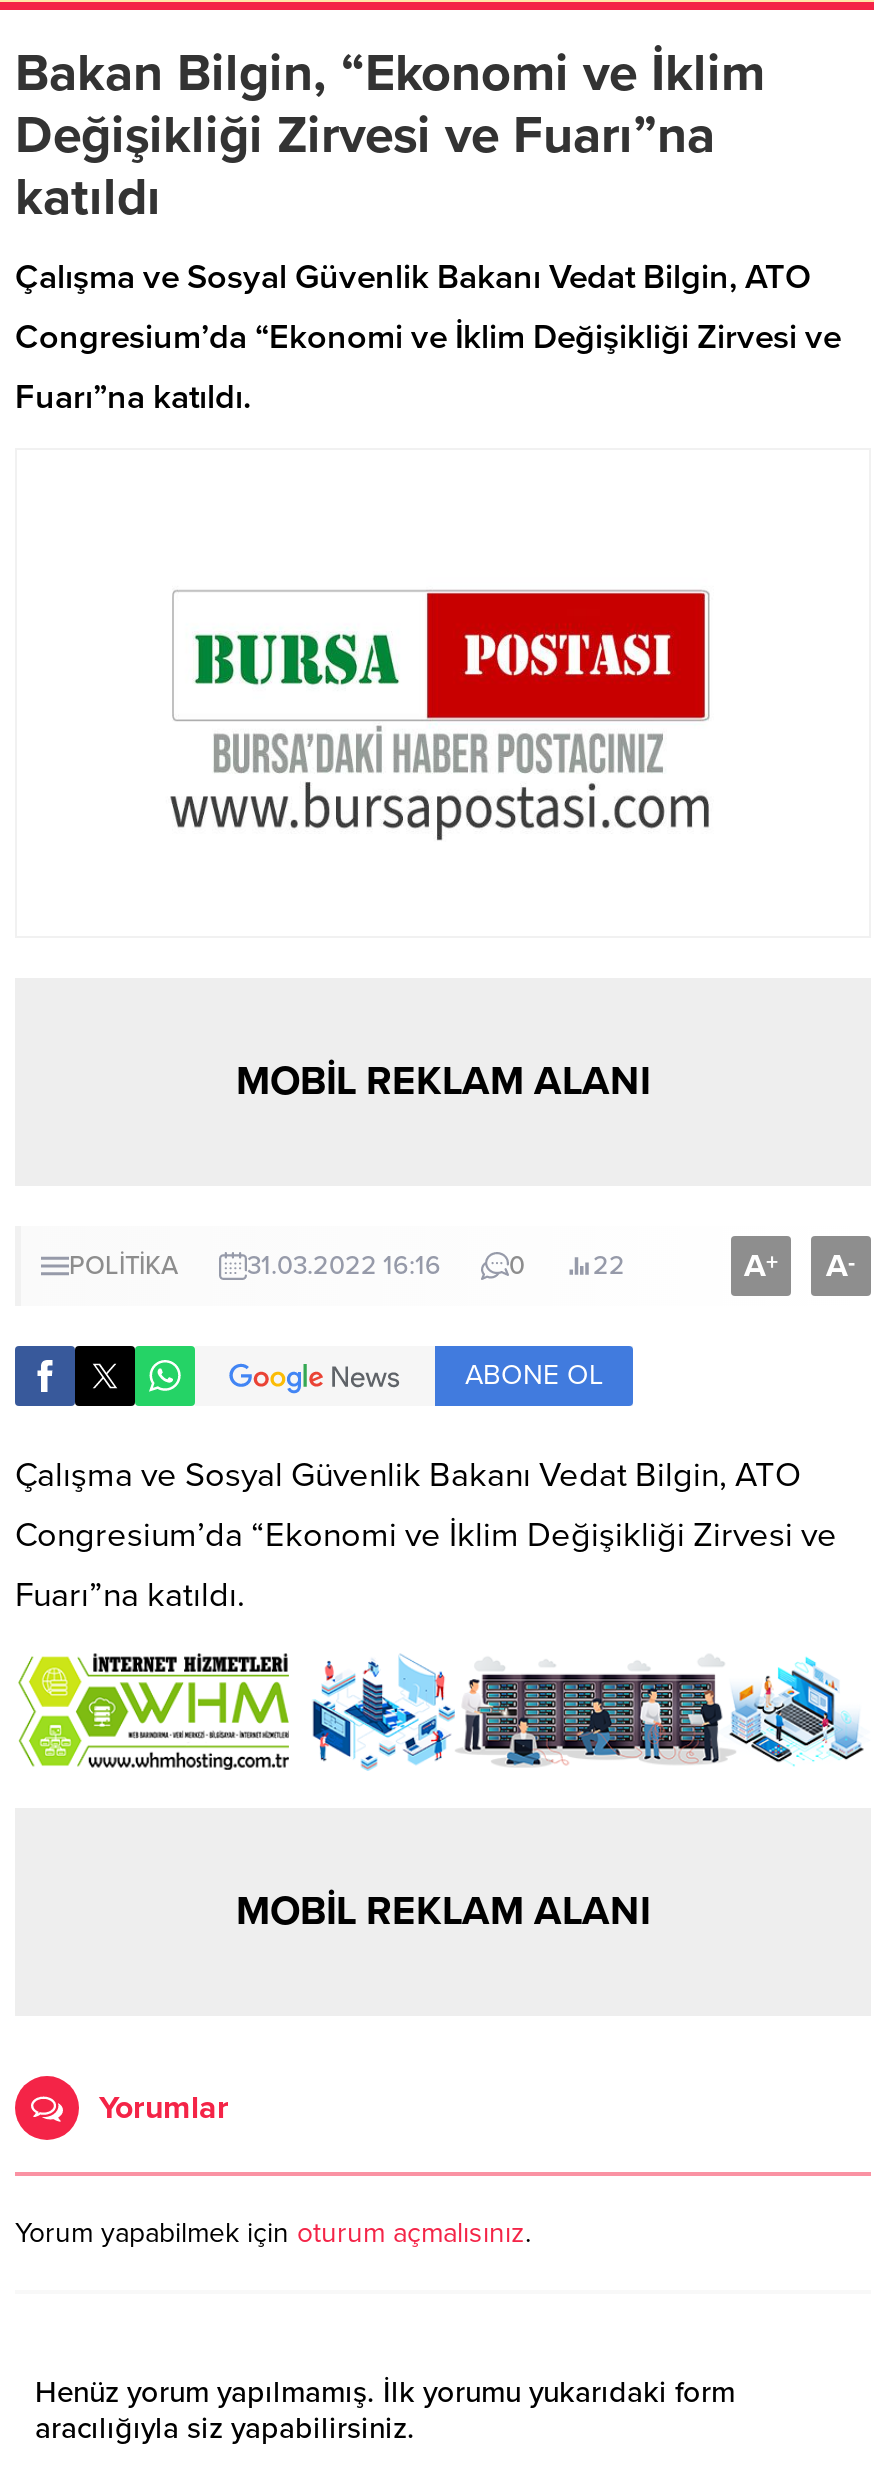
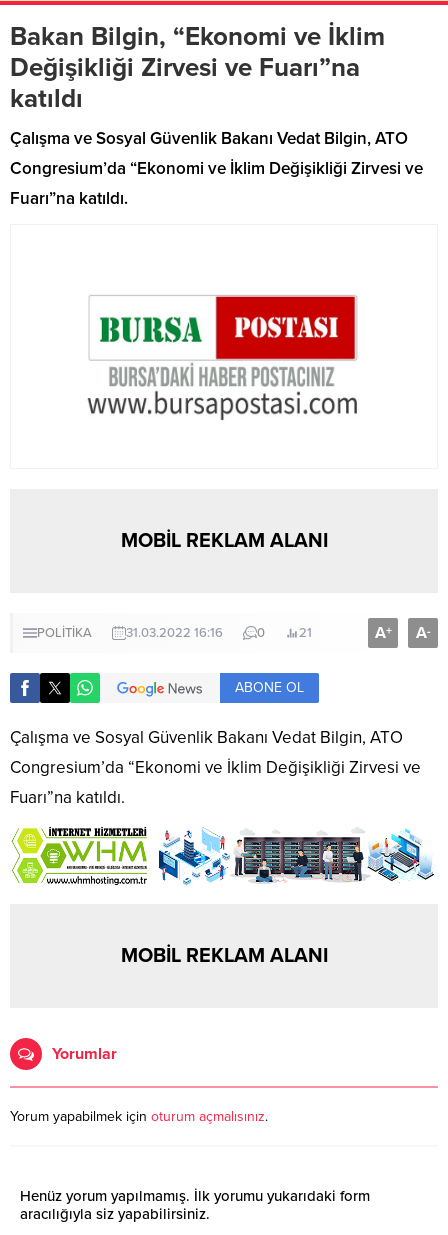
- 22
+ 21
